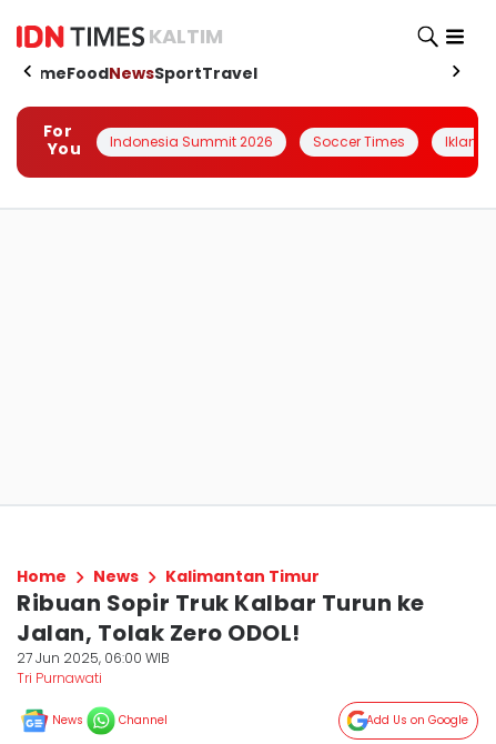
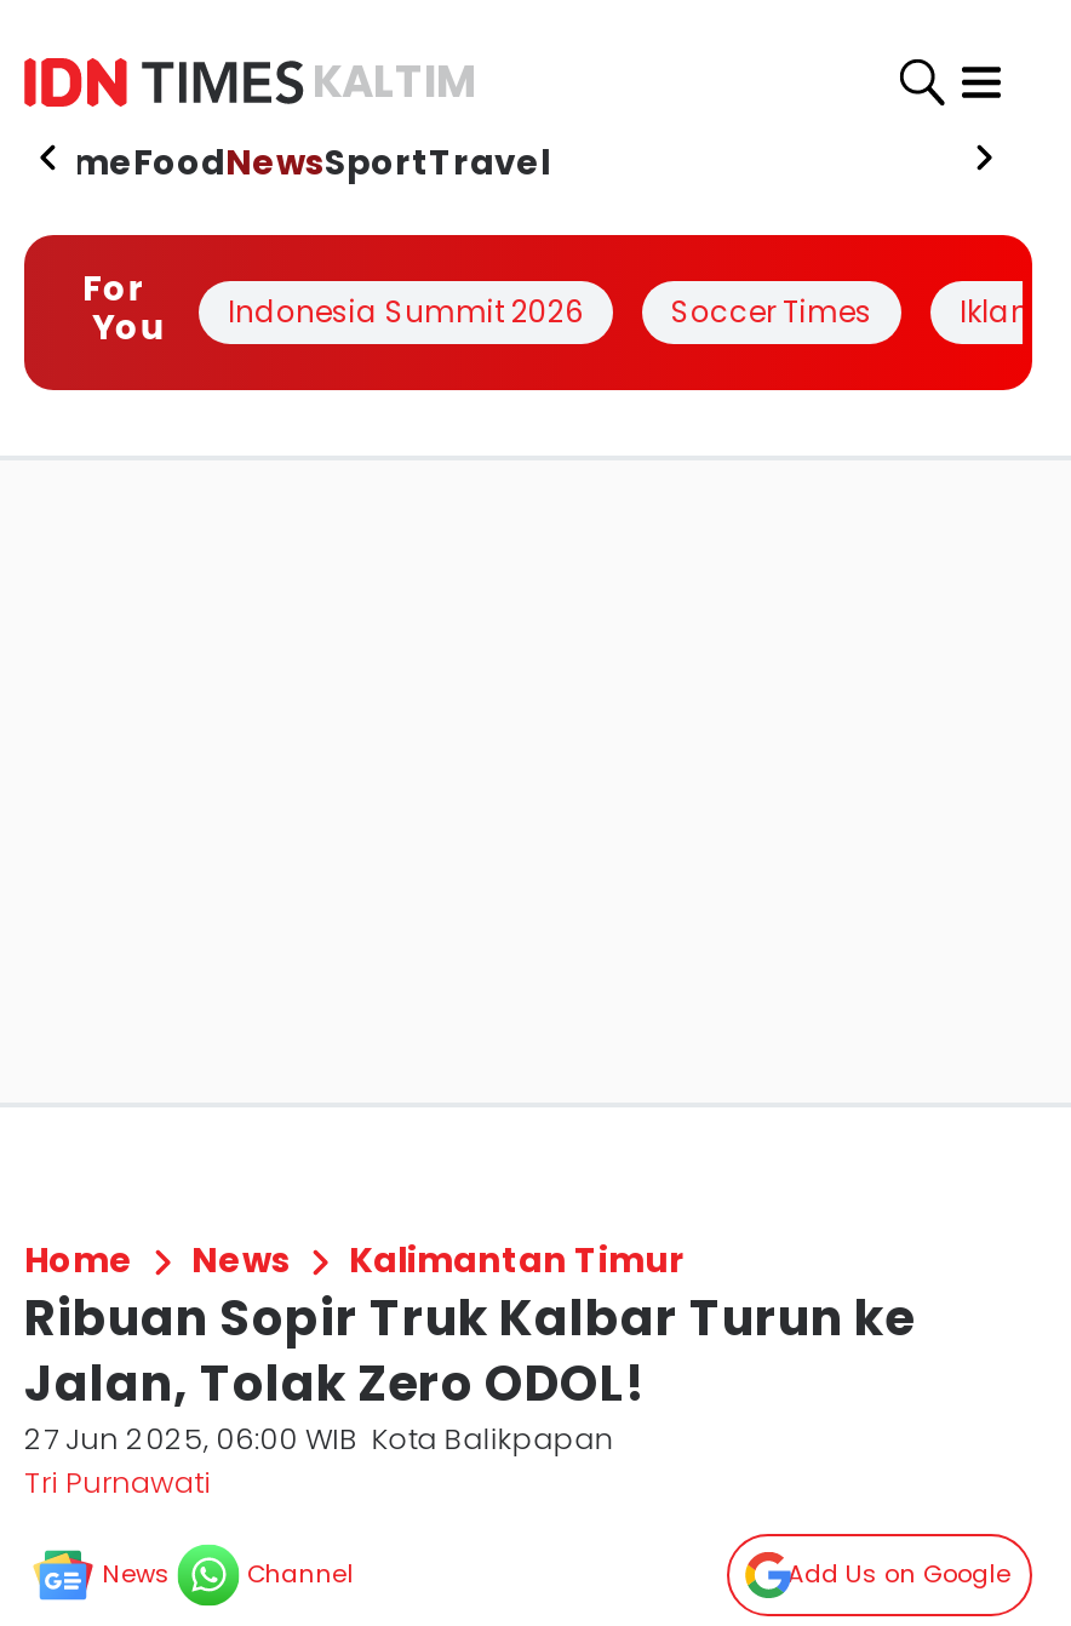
- 27 Jun 2025, 06:00 WIB
+ 27 Jun 2025, 06:00 WIB Kota Balikpapan
